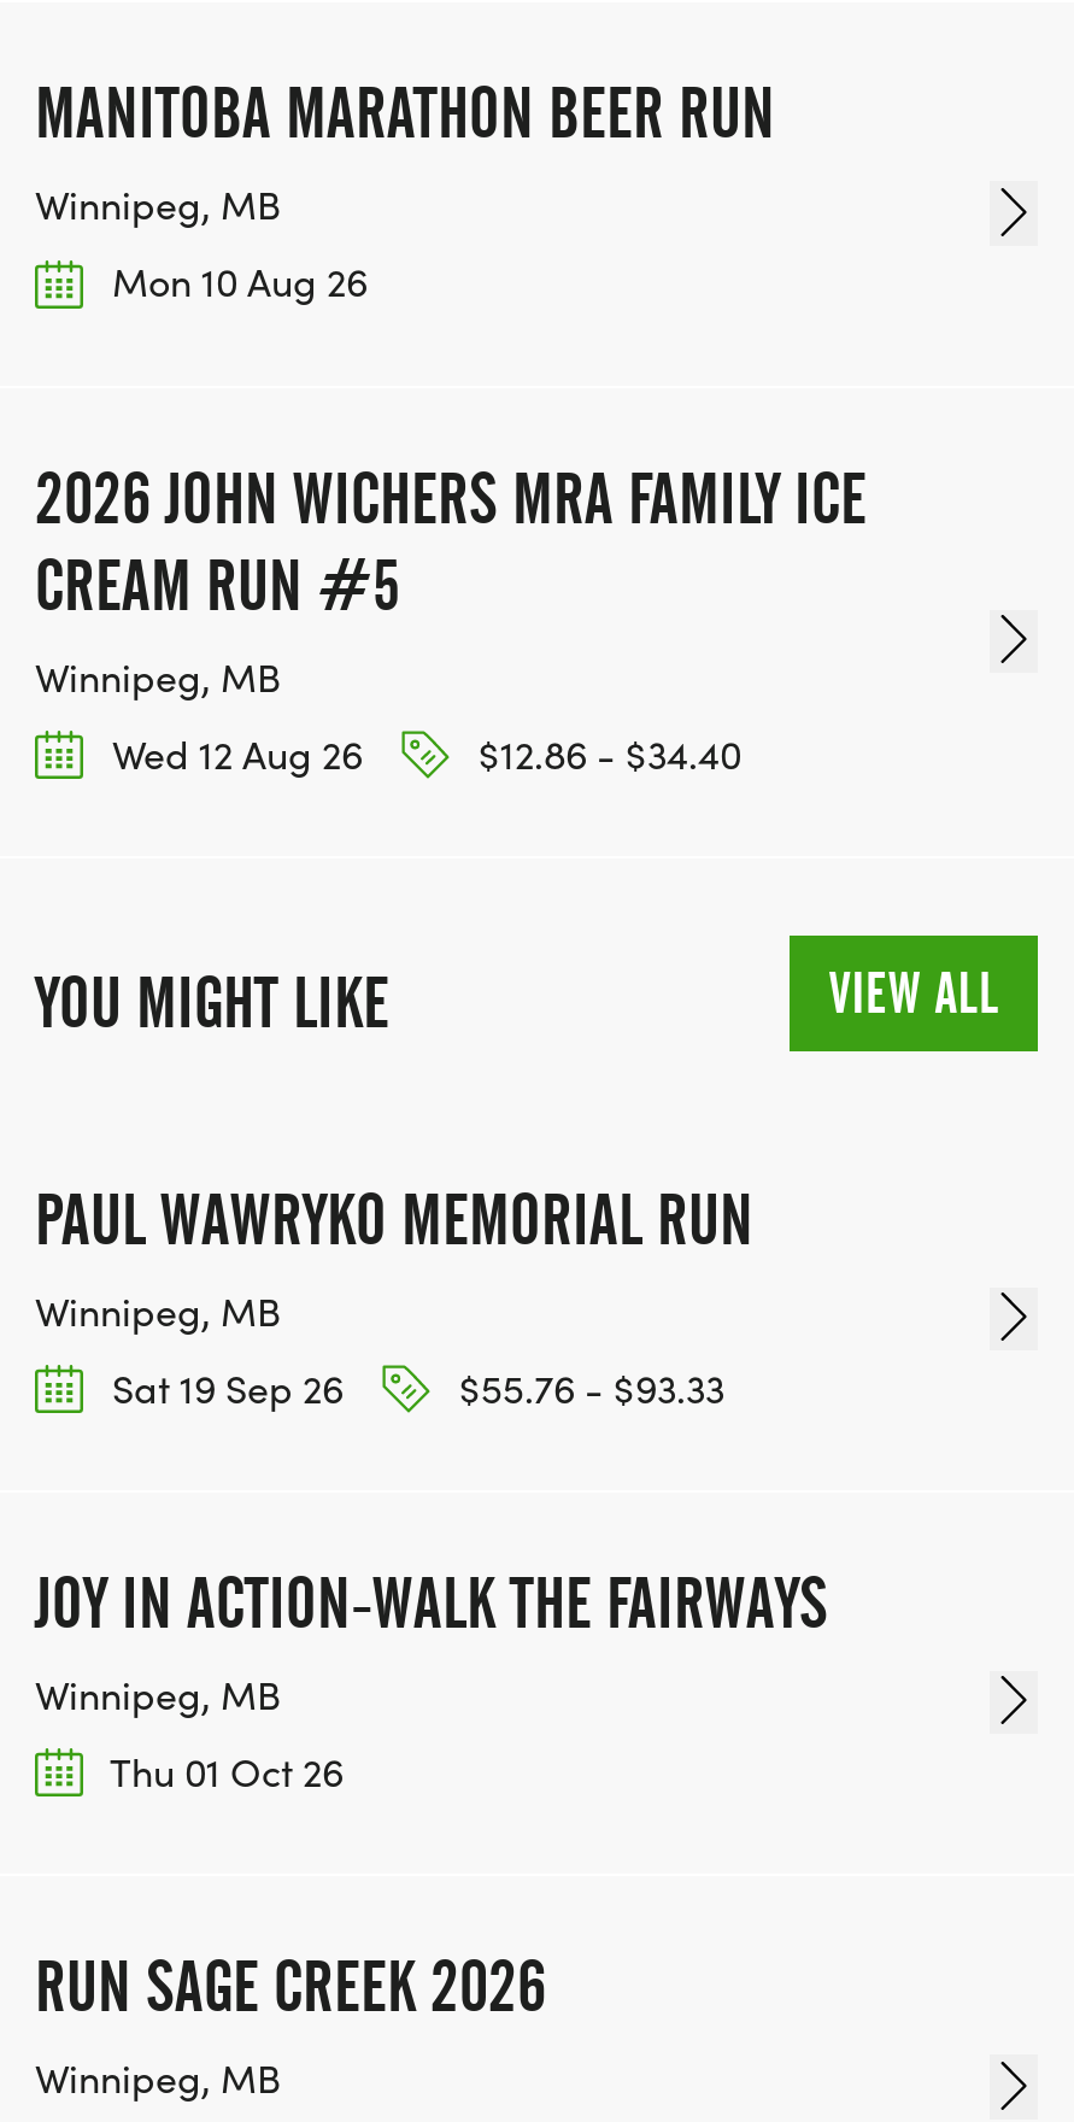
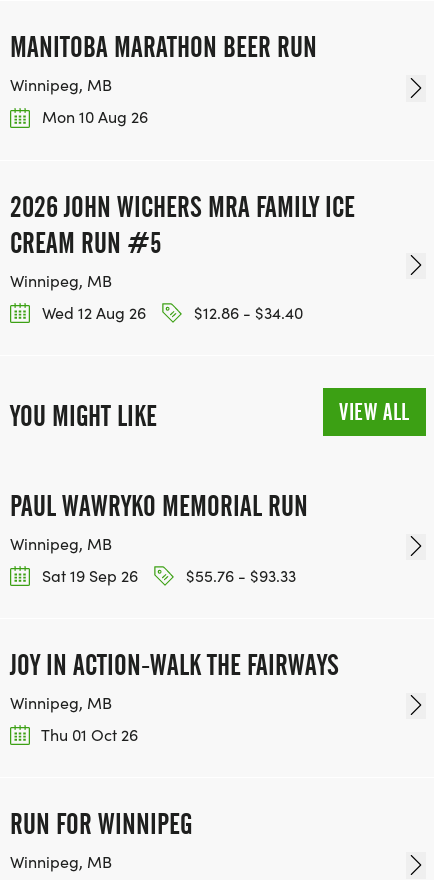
- RUN SAGE CREEK 2026
+ RUN FOR WINNIPEG
